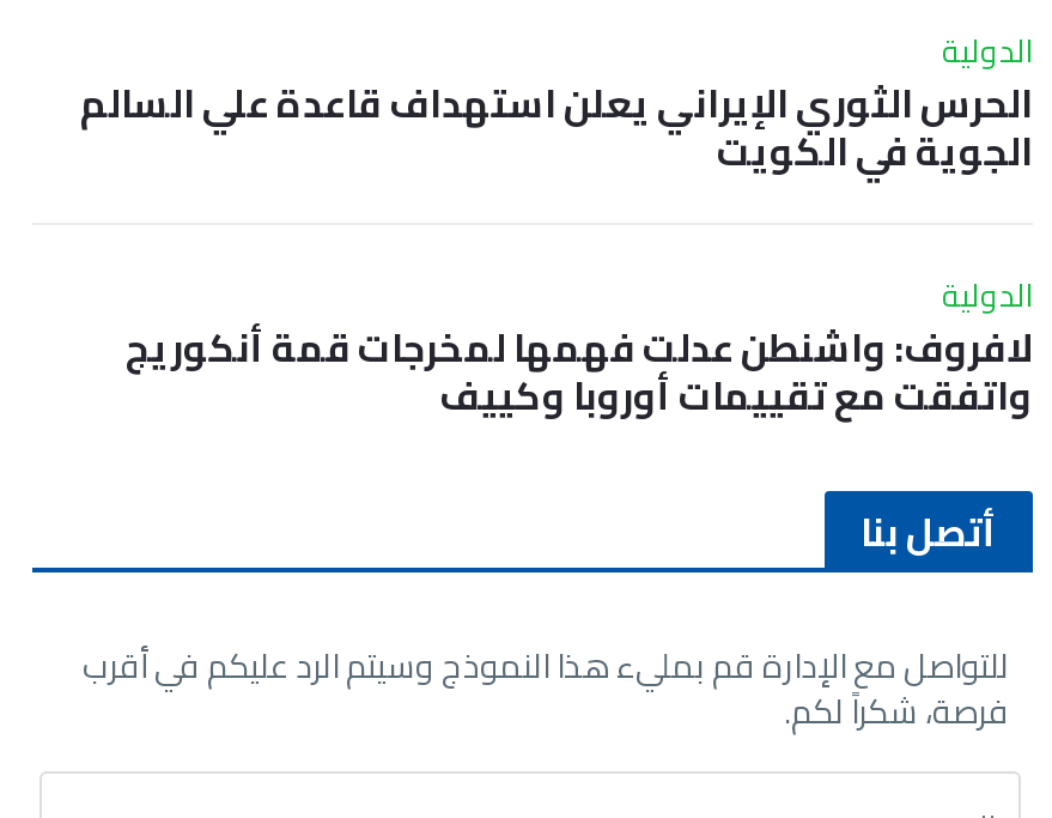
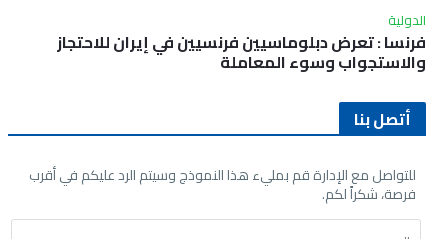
- الحرس الثوري الإيراني يعلن استهداف قاعدة علي السالم
- الجوية في الكويت
- الدولية
- لافروف: واشنطن عدلت فهمها لمخرجات قمة أنكوريج
- واتفقت مع تقييمات أوروبا وكييف
+ فرنسا : تعرض دبلوماسيين فرنسيين في إيران للاحتجاز
+ والاستجواب وسوء المعاملة
